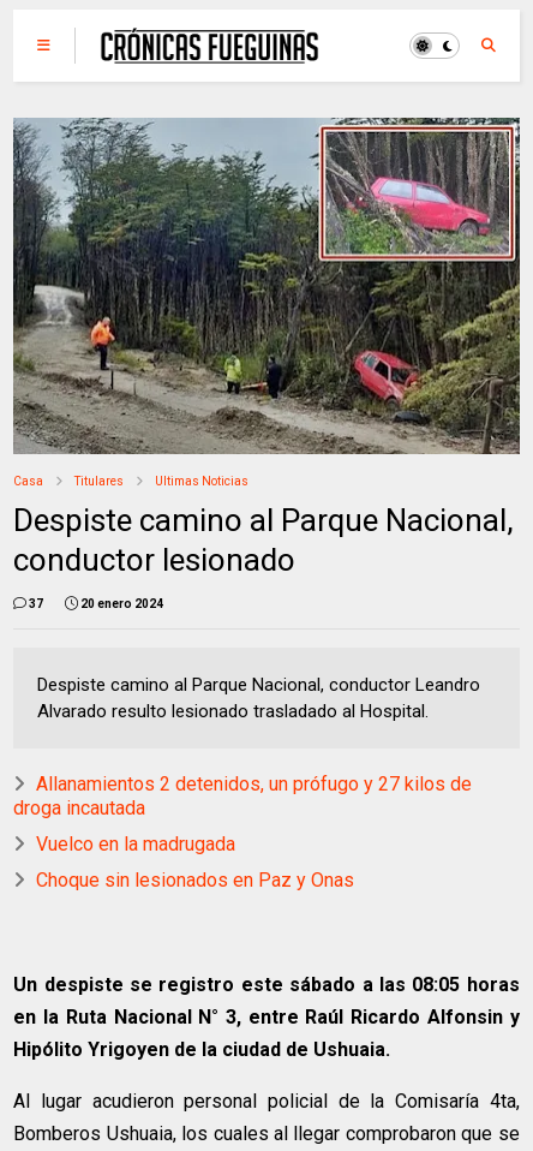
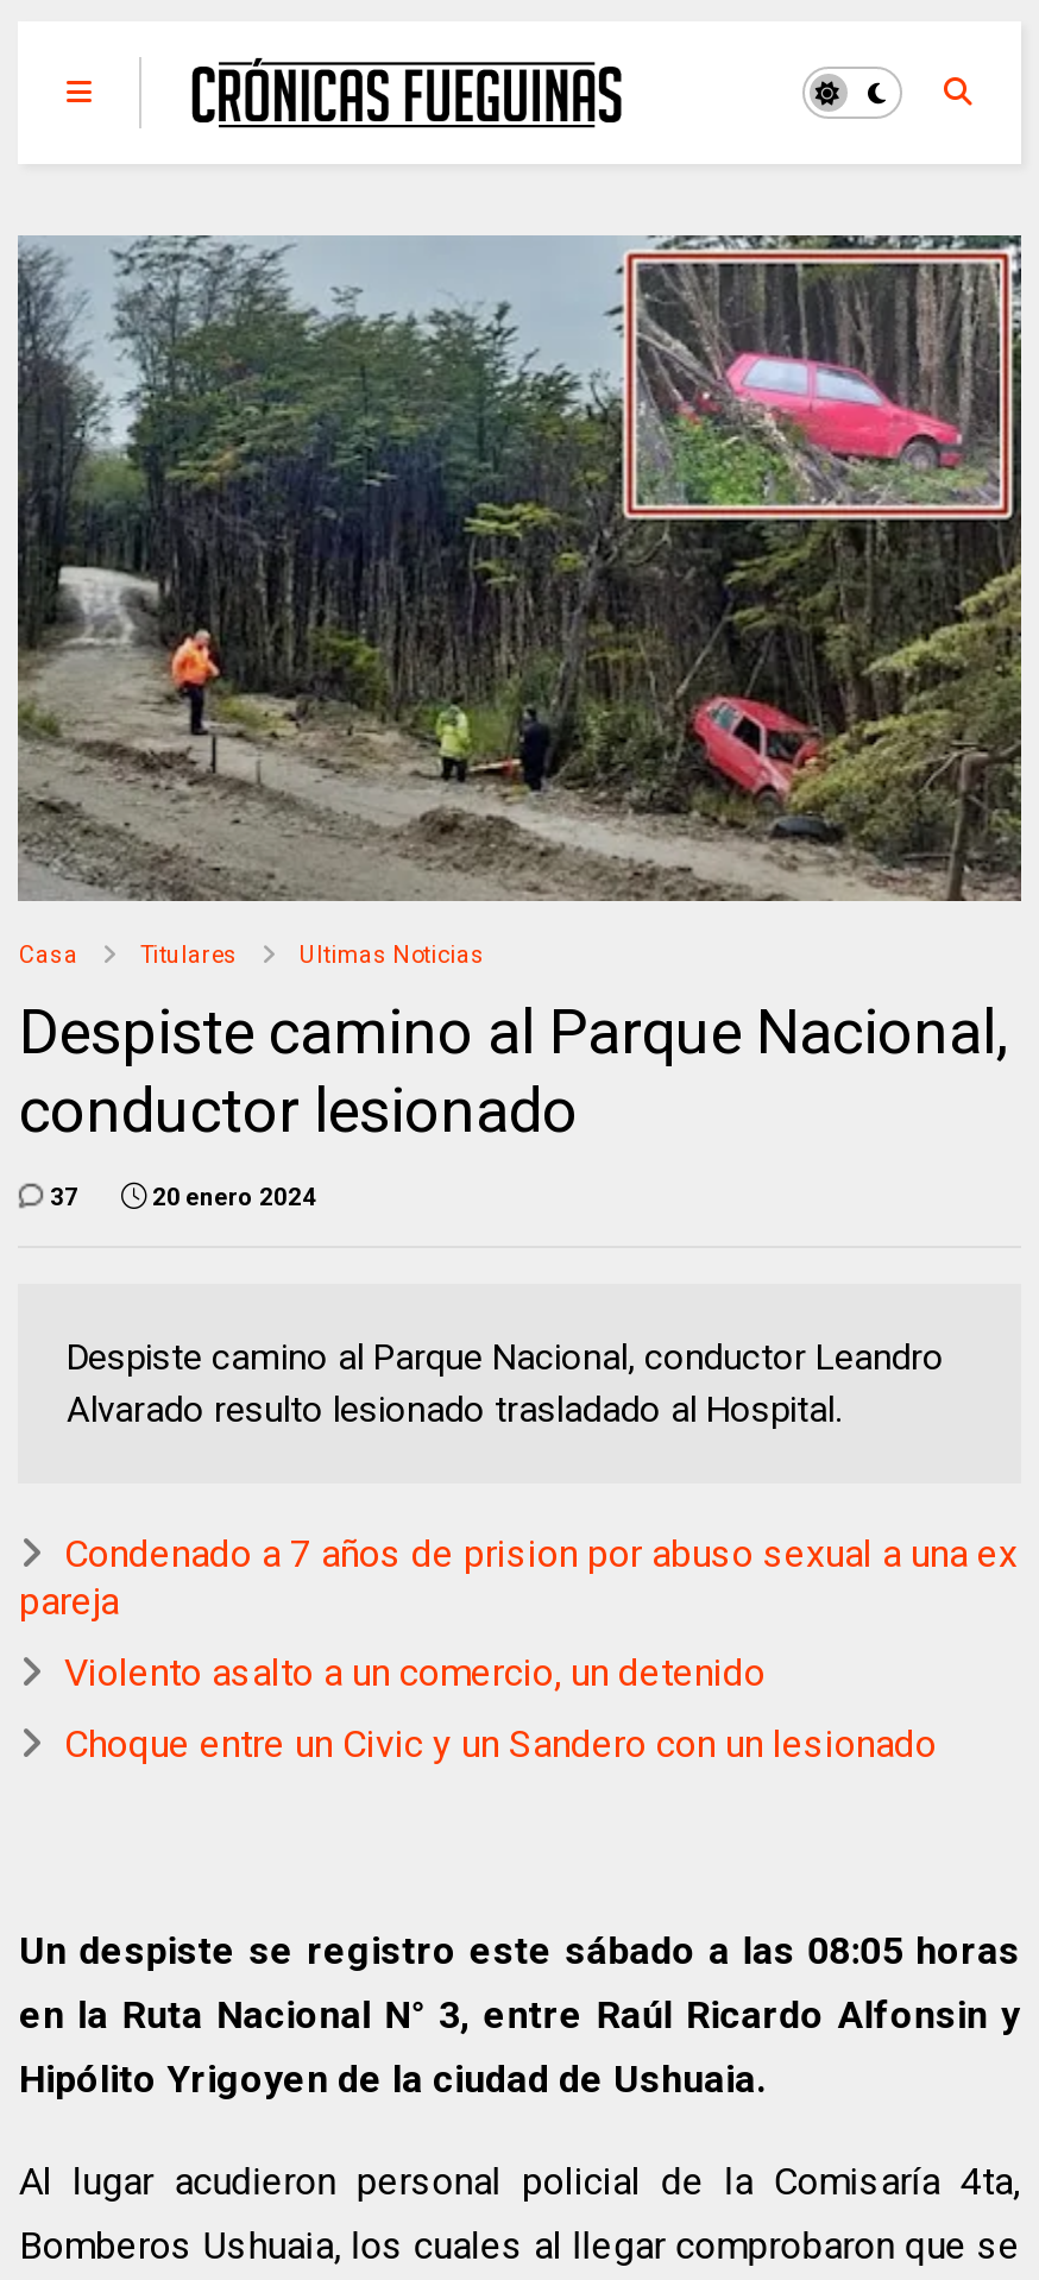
- Allanamientos 2 detenidos, un prófugo y 27 kilos de
- droga incautada
+ Condenado a 7 años de prision por abuso sexual a una ex
+ pareja

- Vuelco en la madrugada
+ Violento asalto a un comercio, un detenido

- Choque sin lesionados en Paz y Onas
+ Choque entre un Civic y un Sandero con un lesionado
